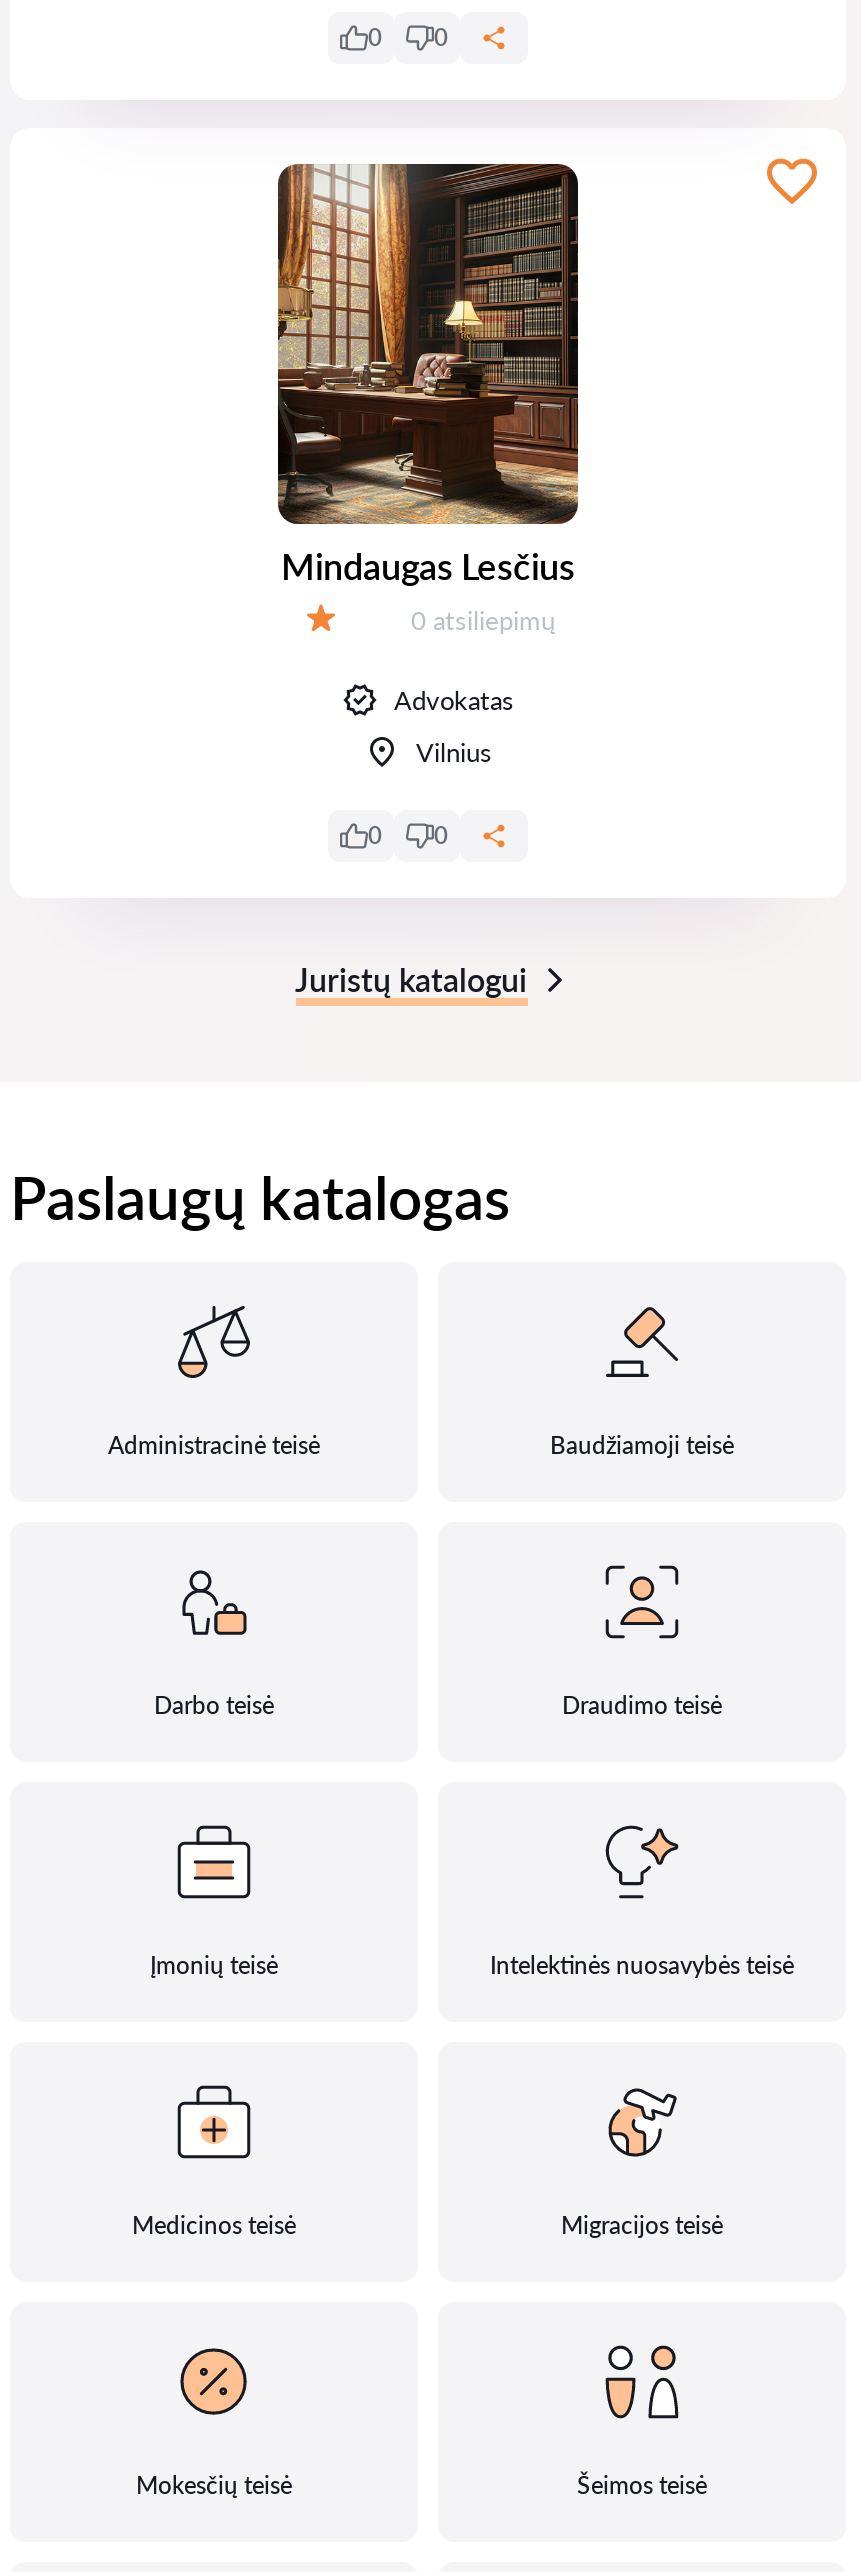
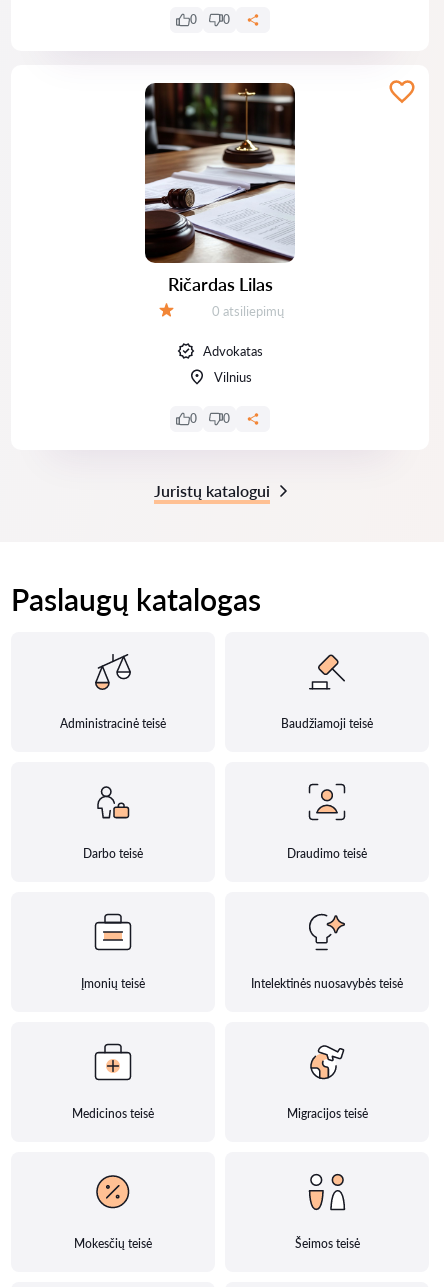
- [image]
- Mindaugas Lesčius
+ [image]
+ Ričardas Lilas
